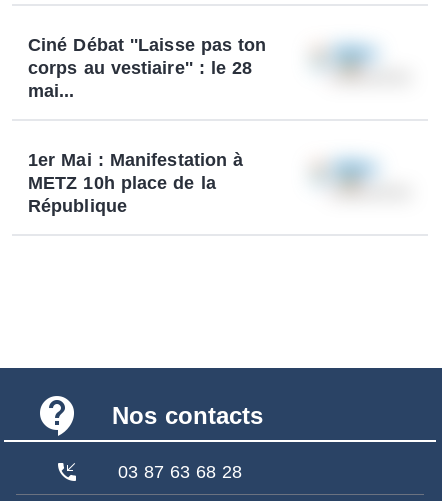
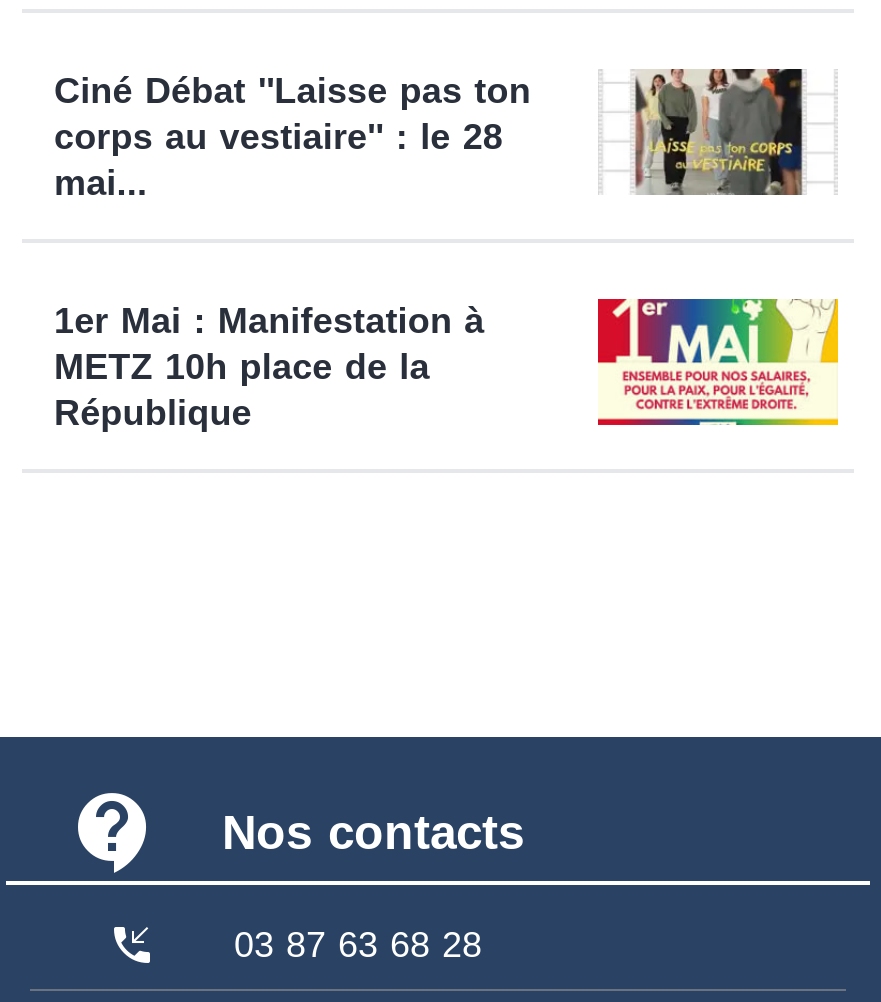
- [image]
+ [image]

- [image]
+ [image]
